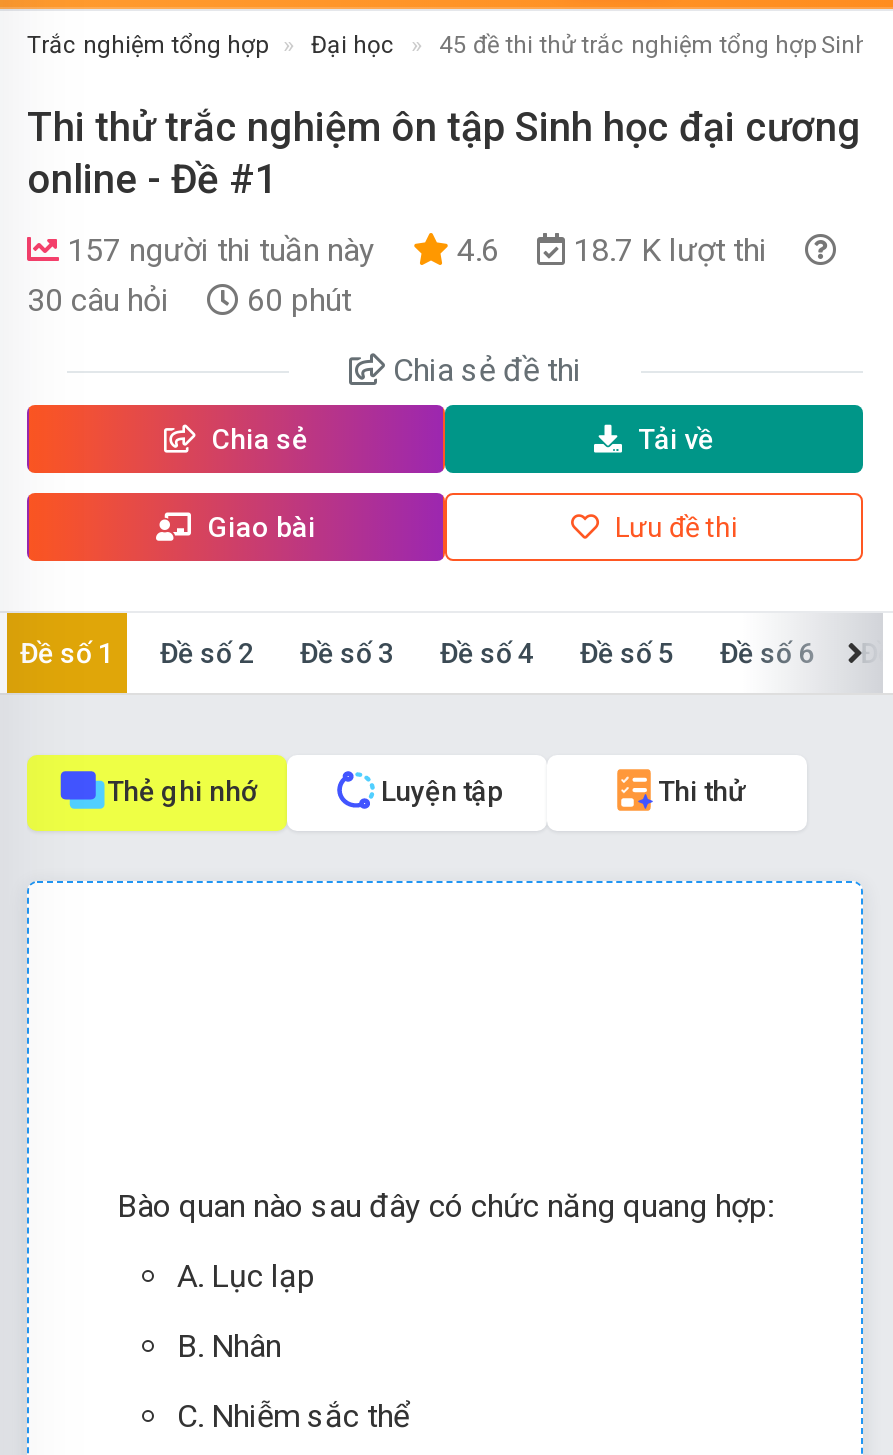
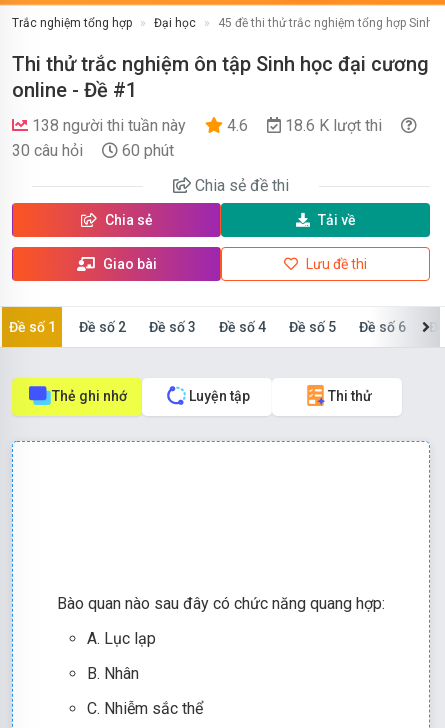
- 157 người thi tuần này
+ 138 người thi tuần này

- 18.7 K lượt thi
+ 18.6 K lượt thi
